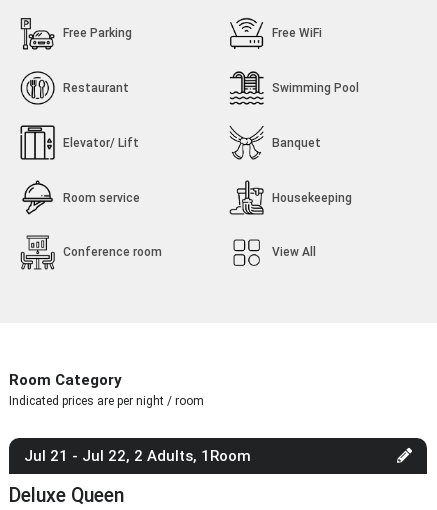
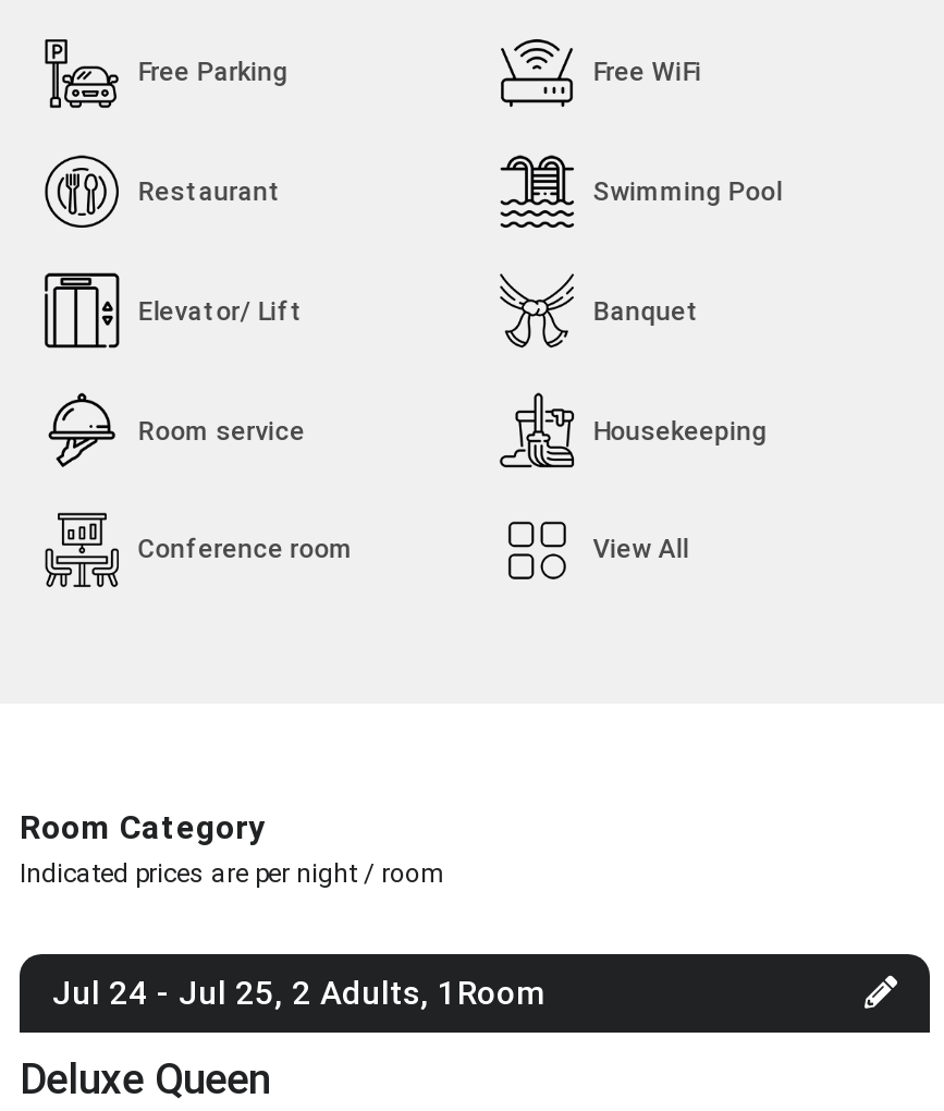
- Jul 21 - Jul 22, 2 Adults, 1Room
+ Jul 24 - Jul 25, 2 Adults, 1Room
